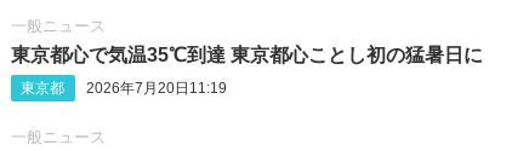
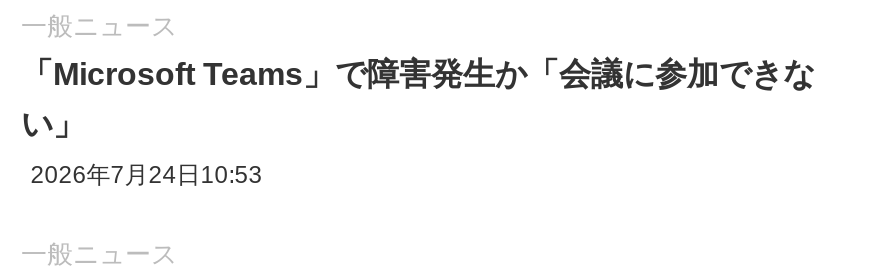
- 東京都心で気温35℃到達 東京都心ことし初の猛暑日に
- 東京都
- 2026年7月20日11:19
+ 「Microsoft Teams」で障害発生か「会議に参加できな
+ い」
+ 2026年7月24日10:53
